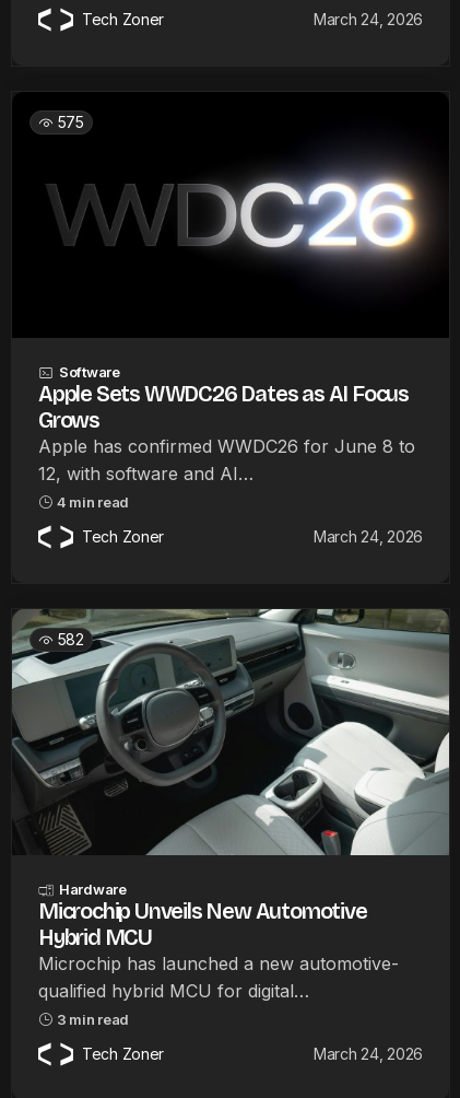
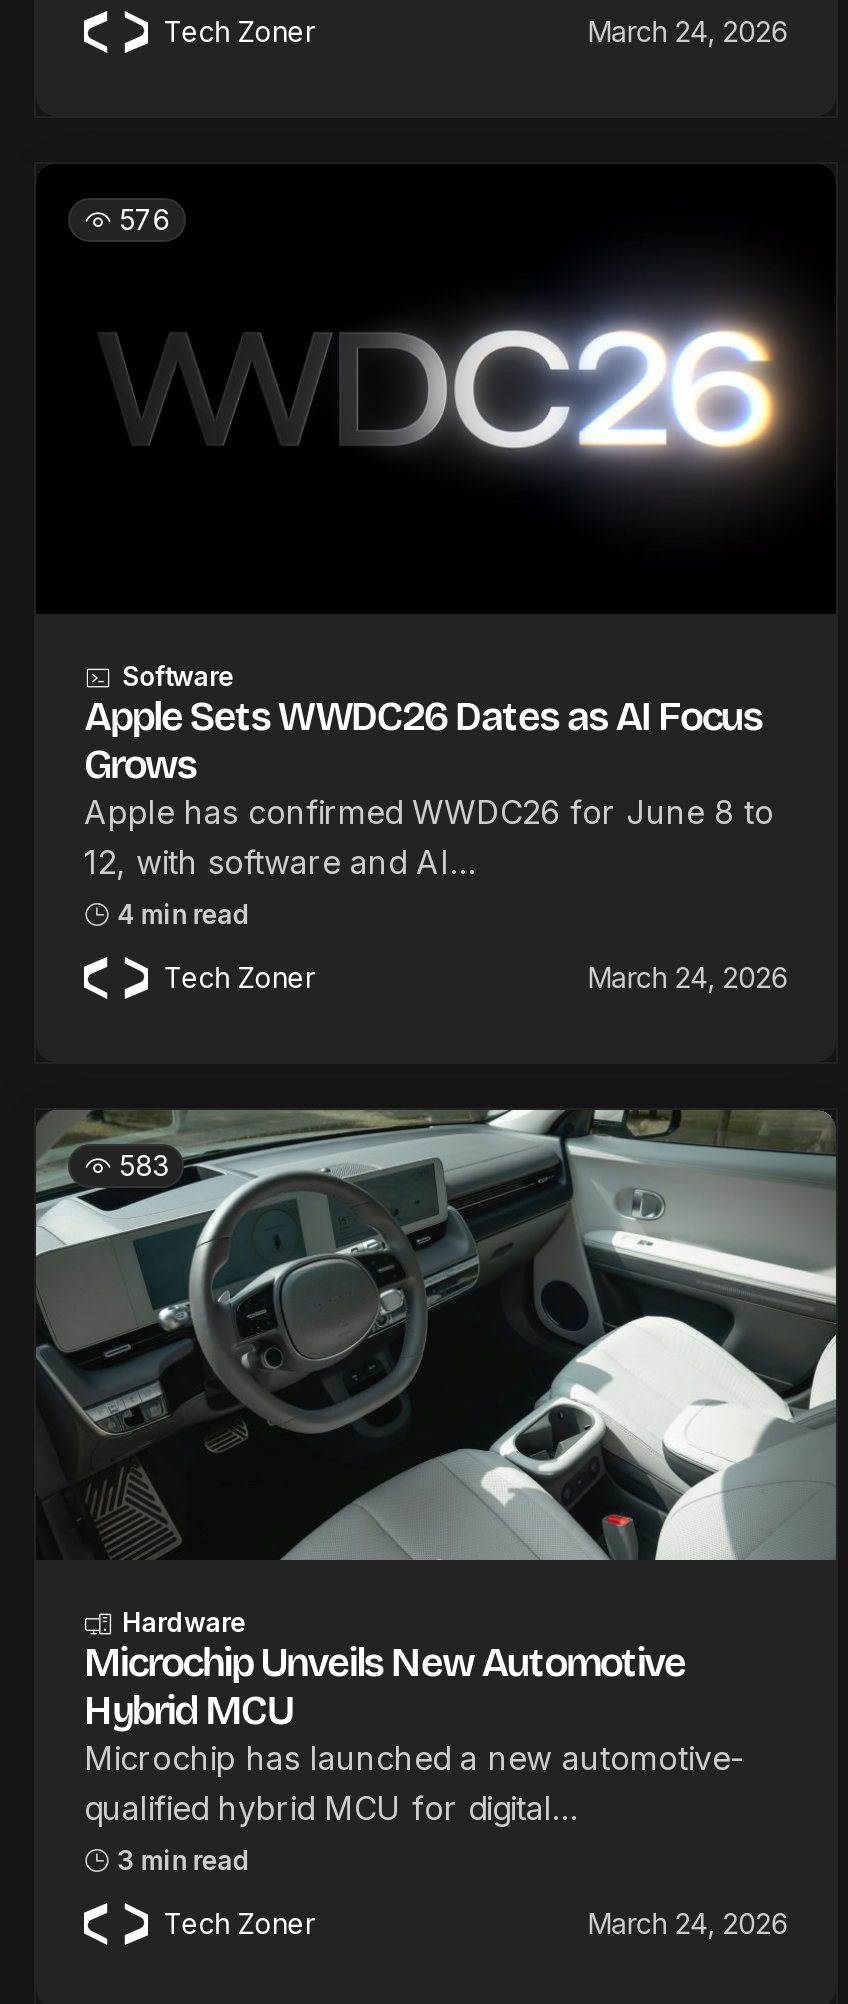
- 575
+ 576

- 582
+ 583
